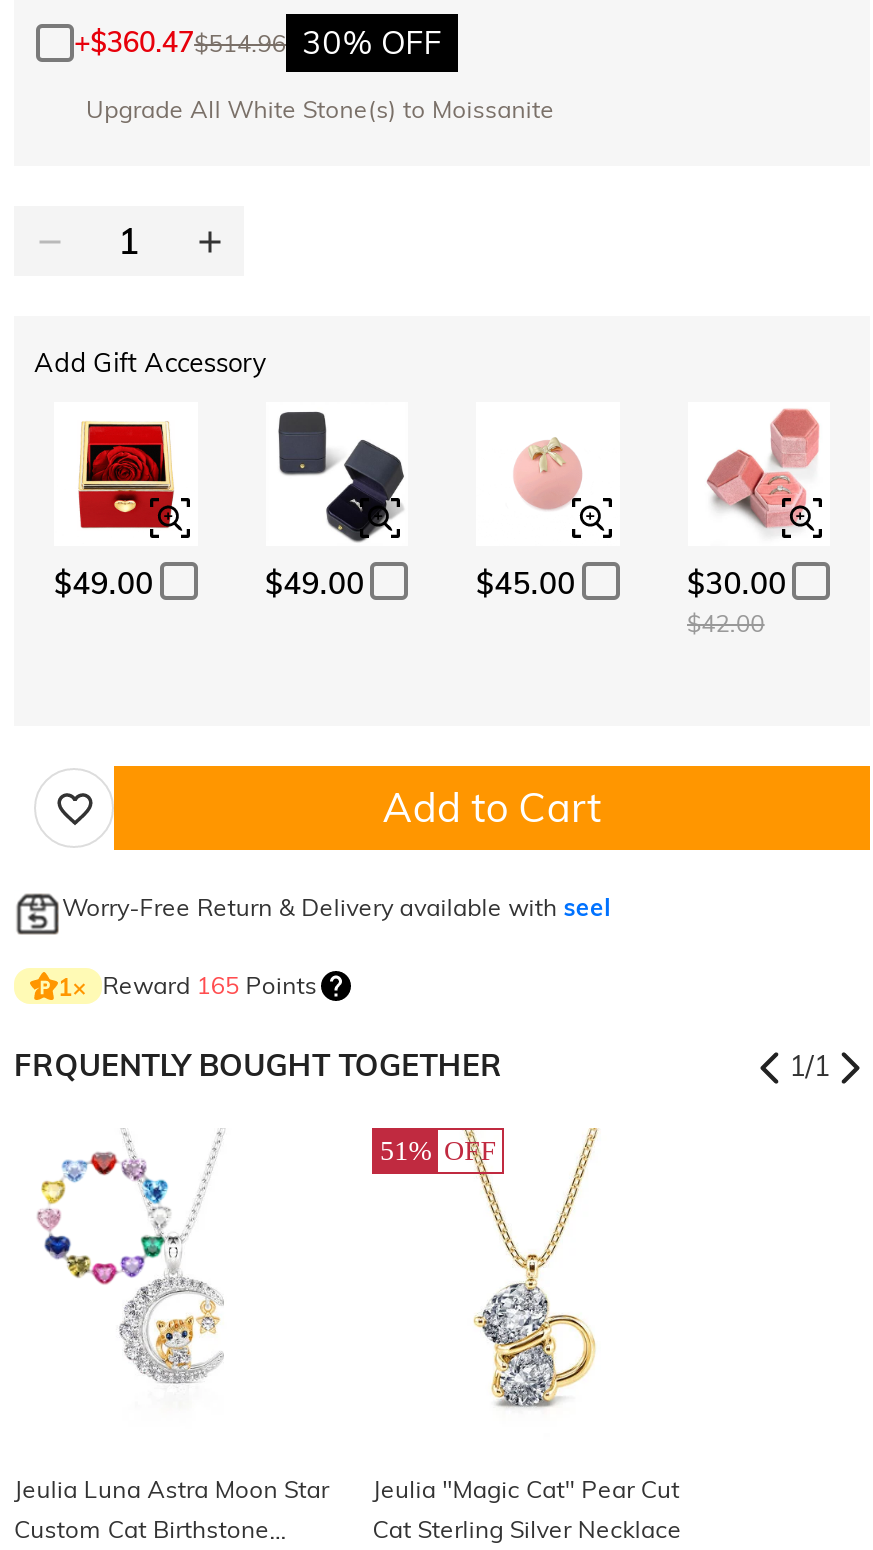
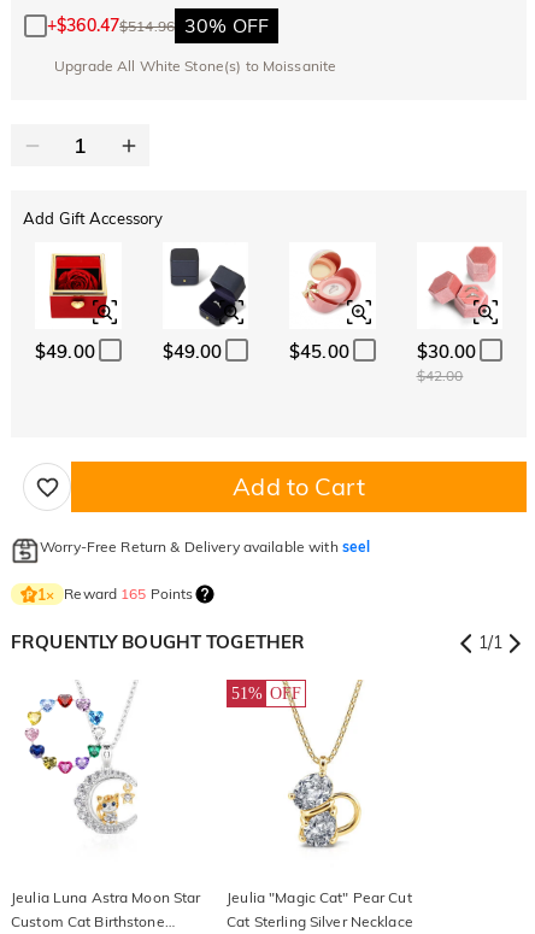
- [image]
+ [image]
